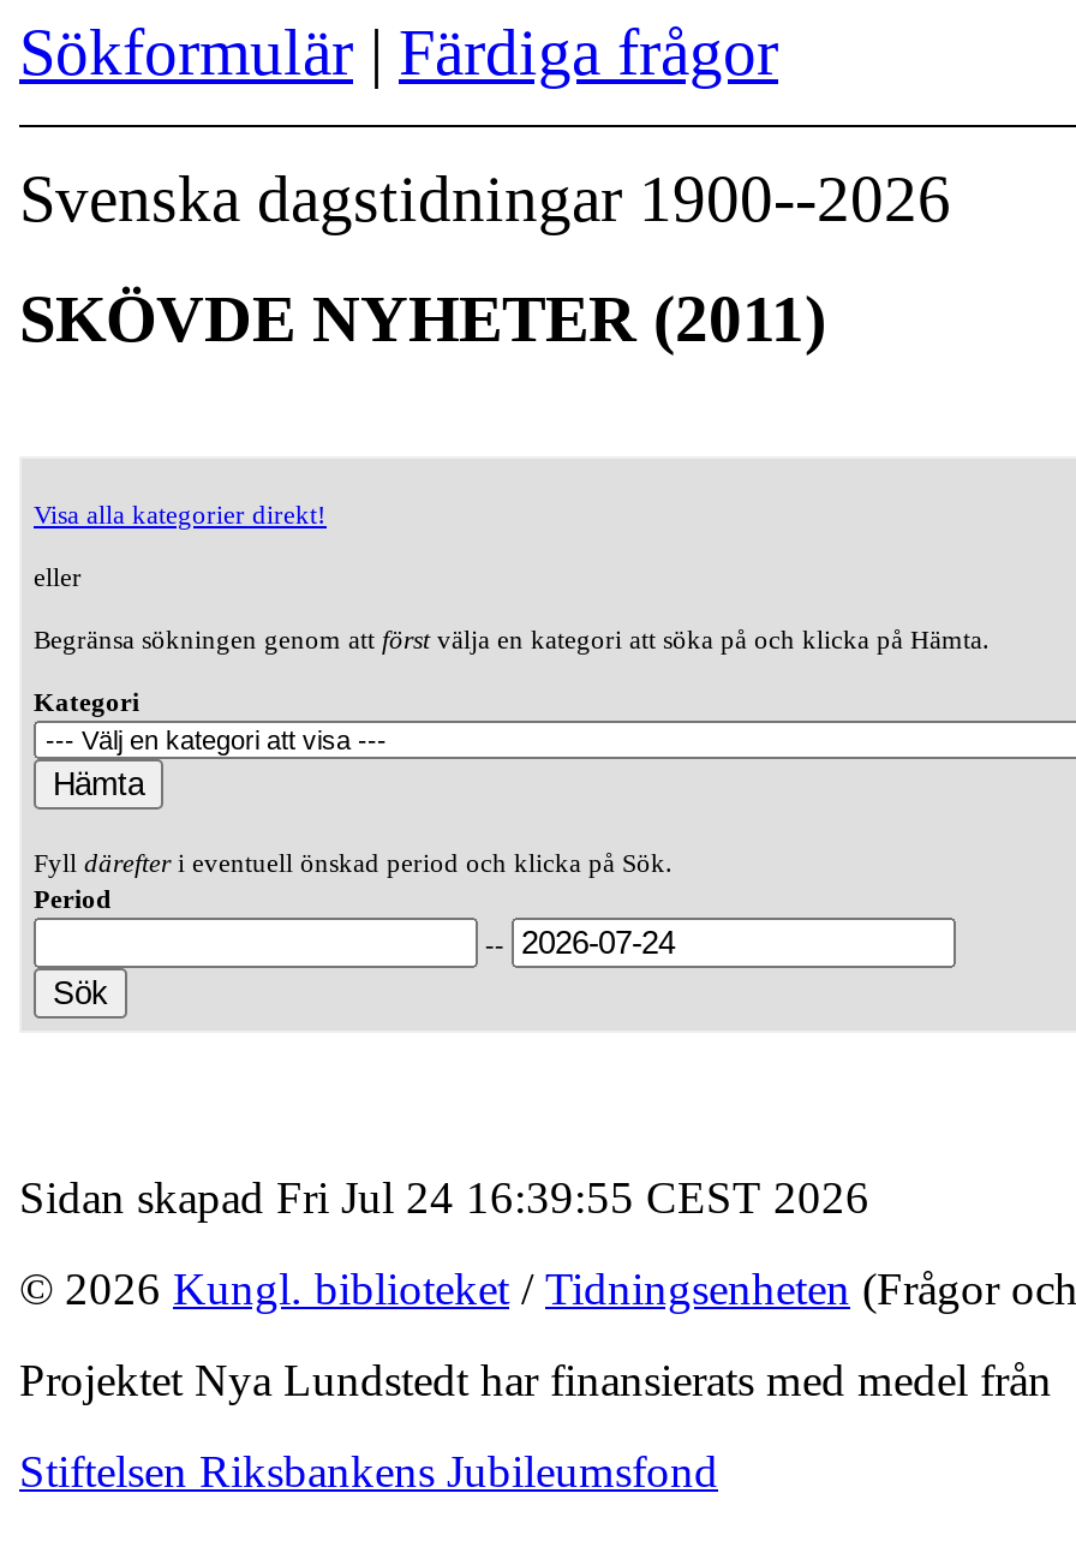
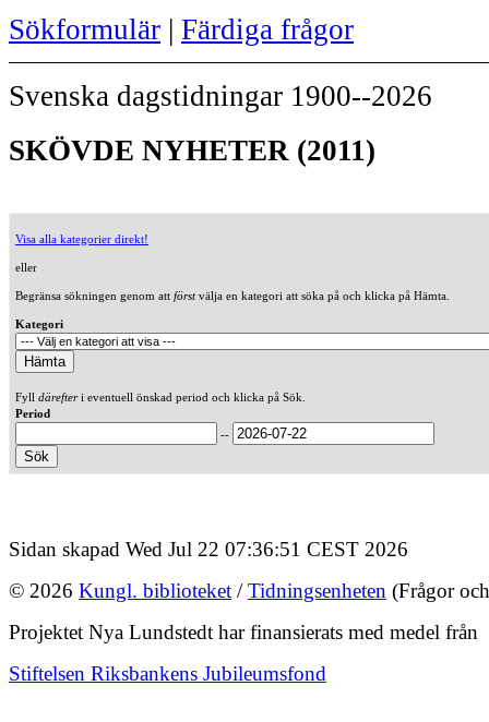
- Sidan skapad Fri Jul 24 16:39:55 CEST 2026
+ Sidan skapad Wed Jul 22 07:36:51 CEST 2026
